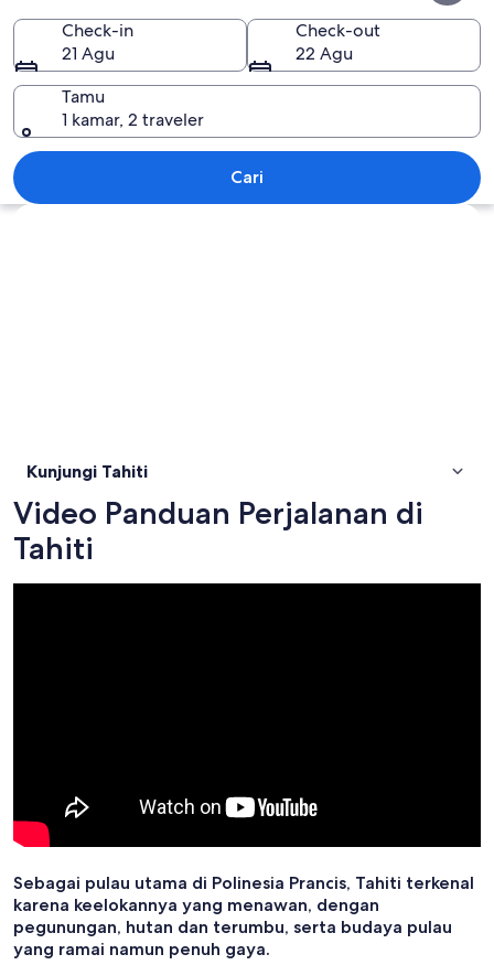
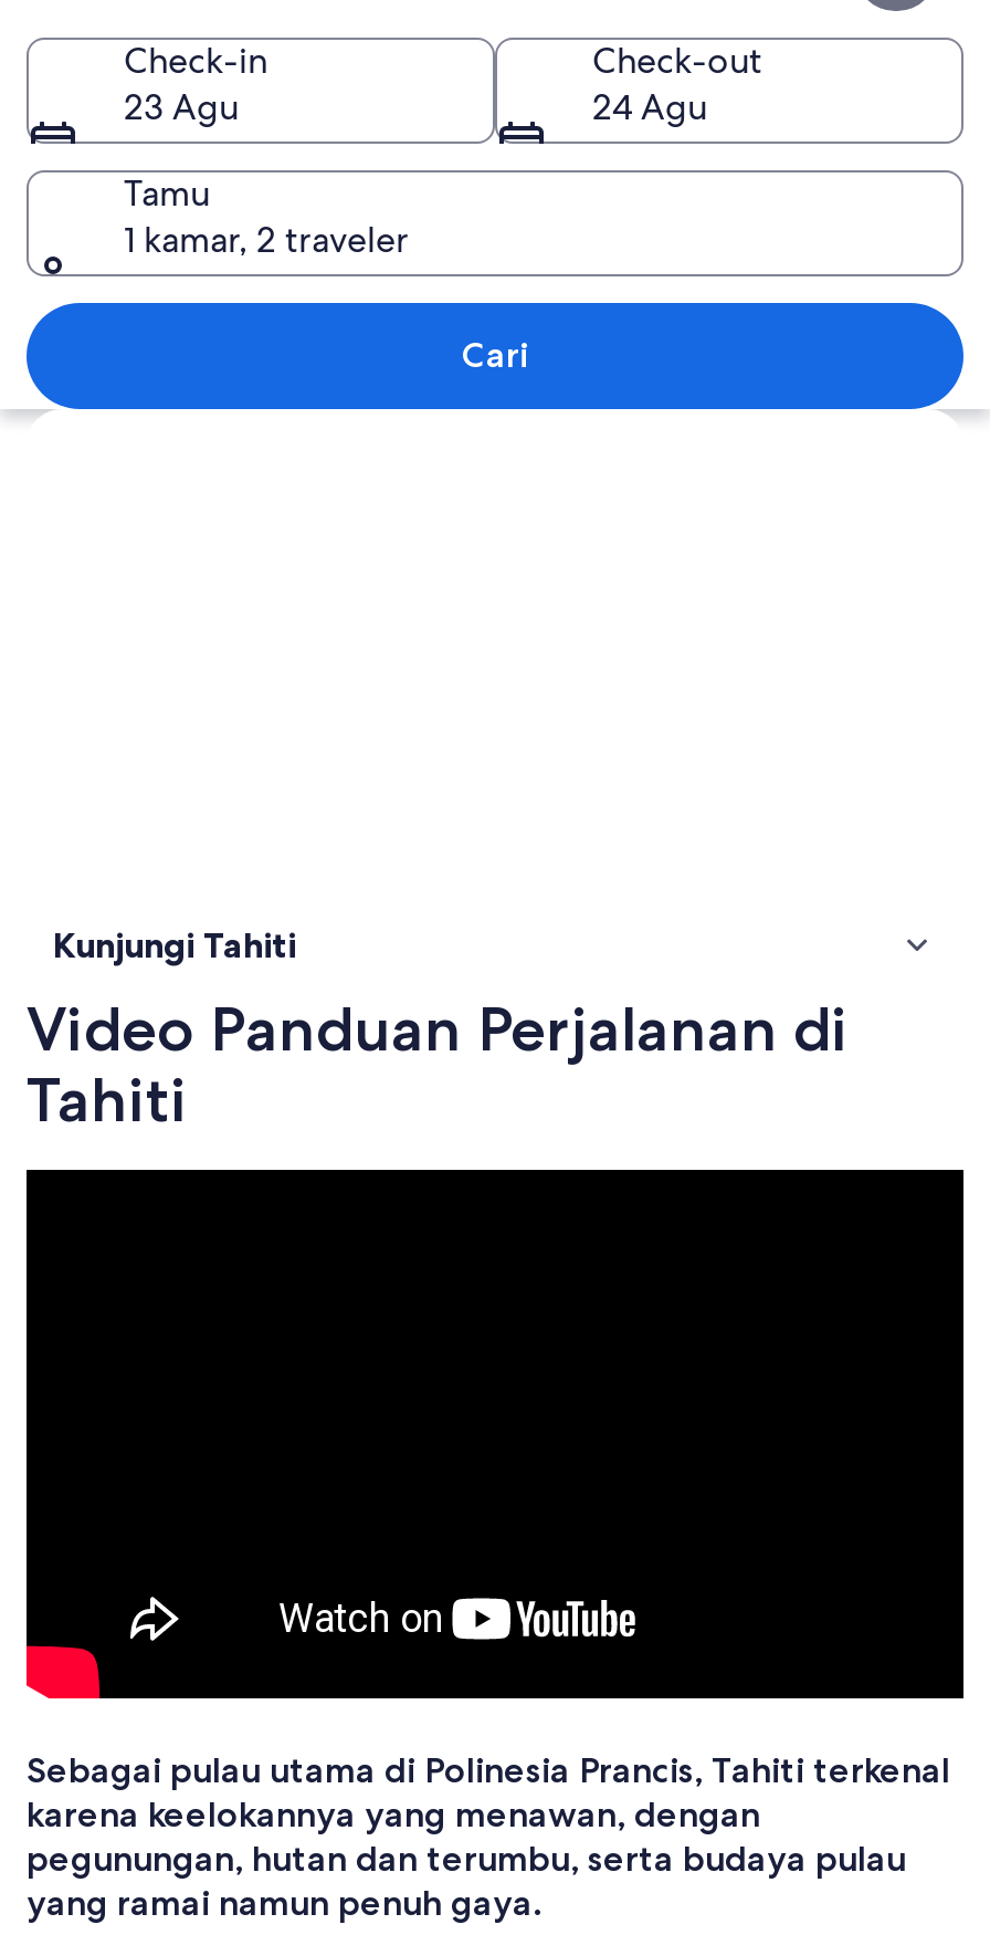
- 21 Agu
+ 23 Agu

- 22 Agu
+ 24 Agu
